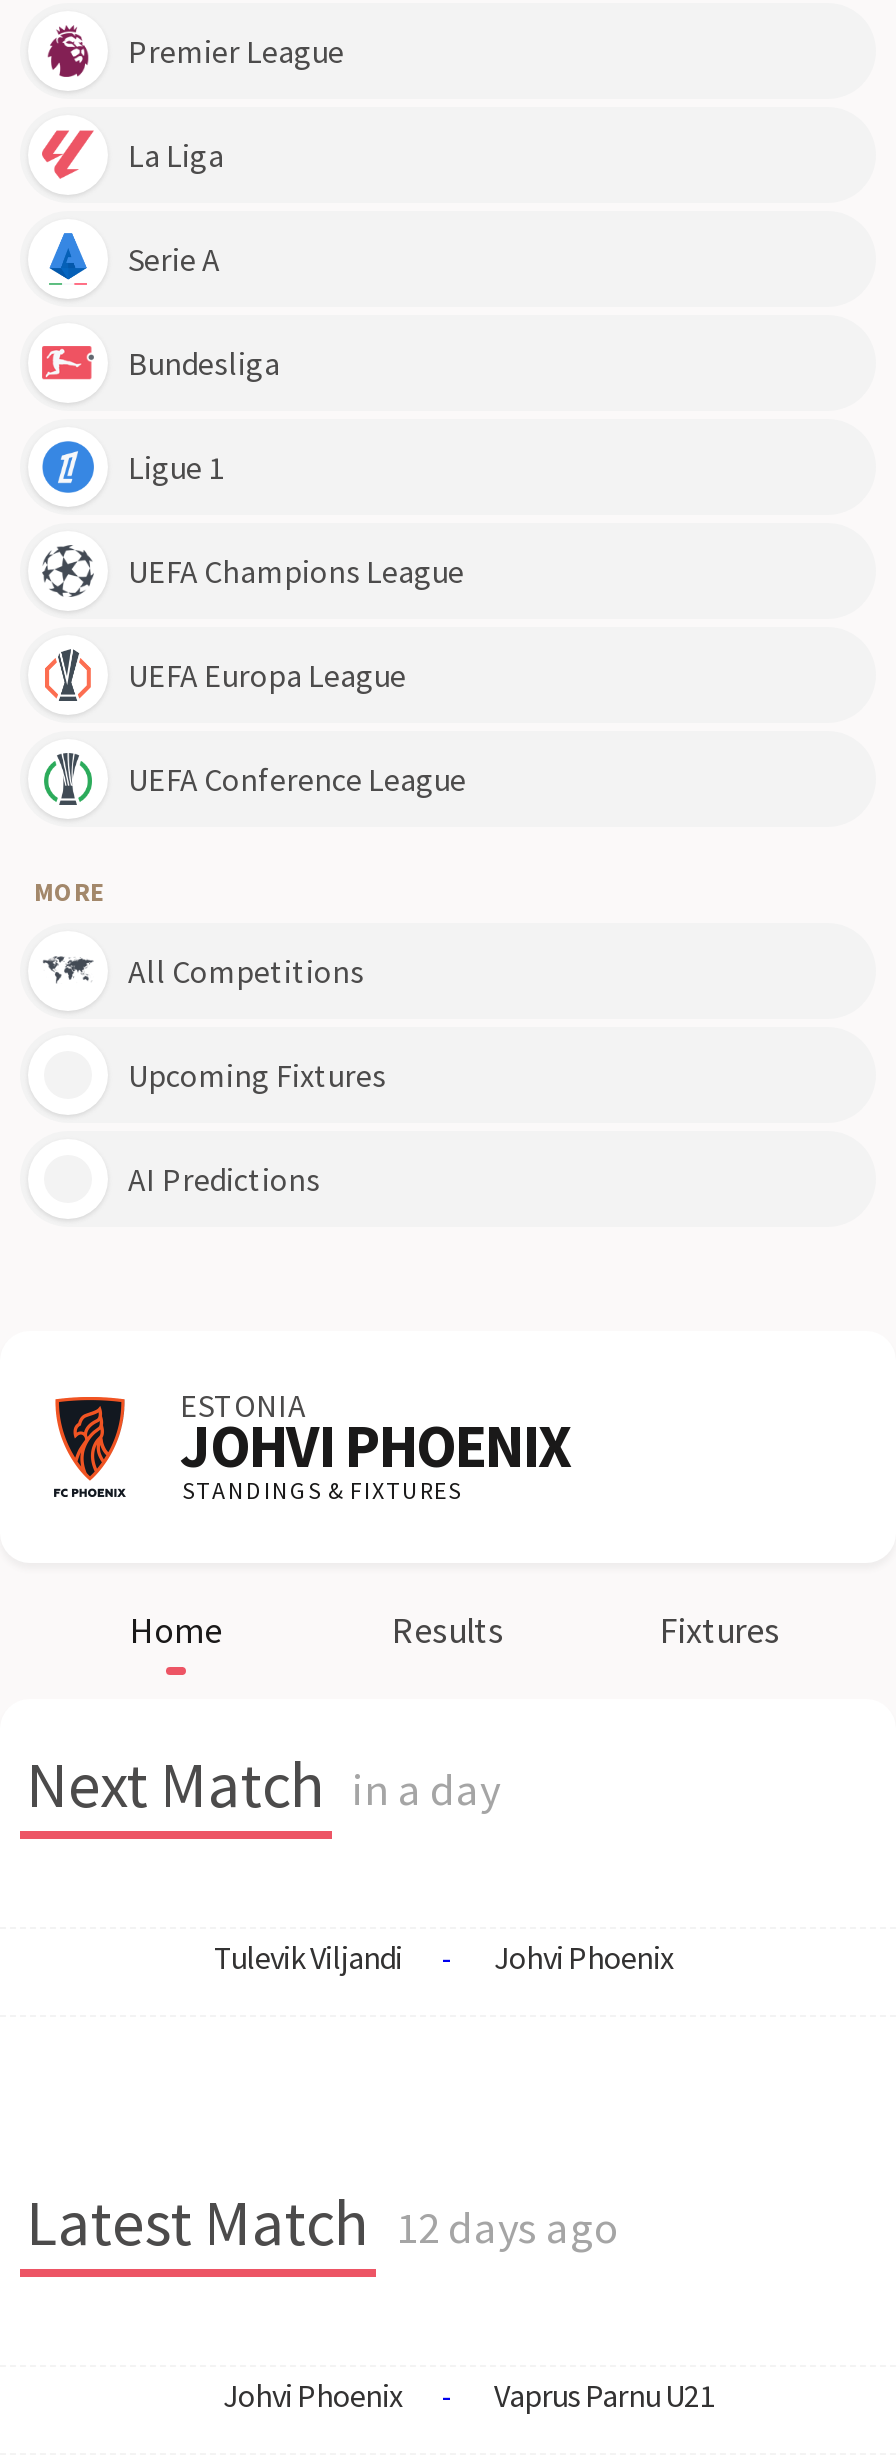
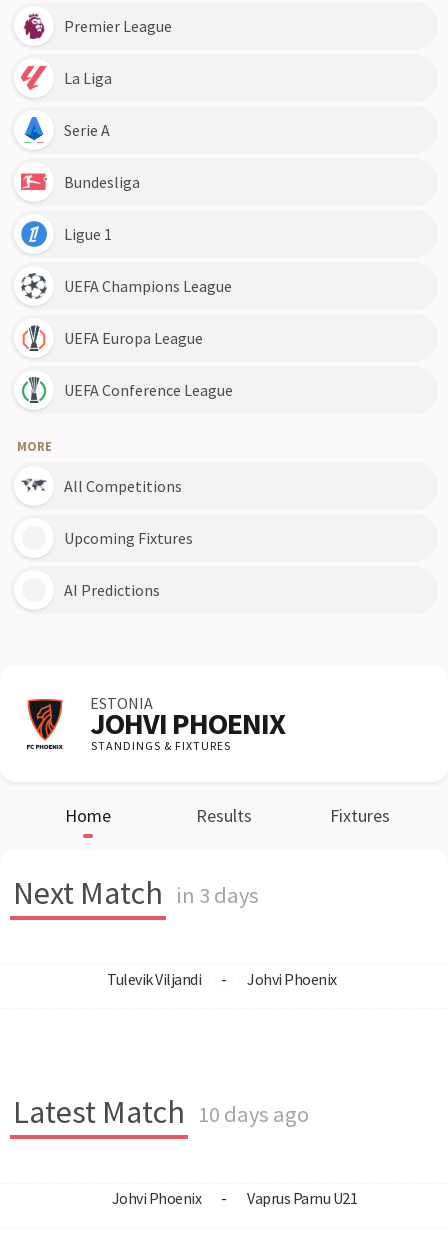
- Next Match in a day
+ Next Match in 3 days

- Latest Match 12 days ago
+ Latest Match 10 days ago
